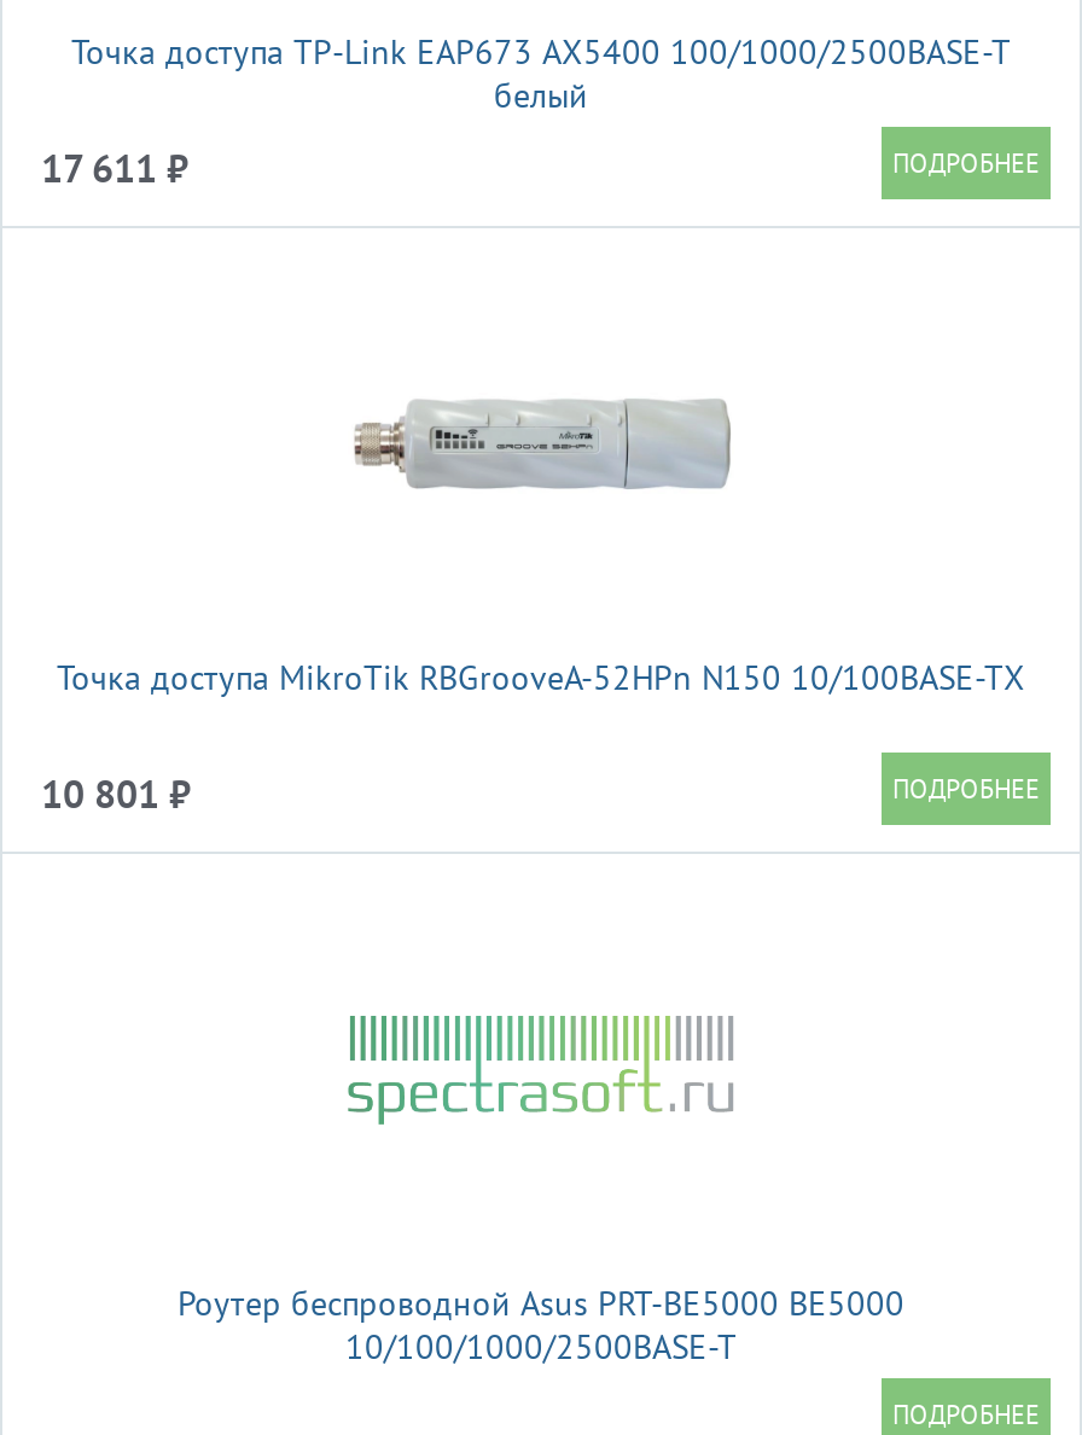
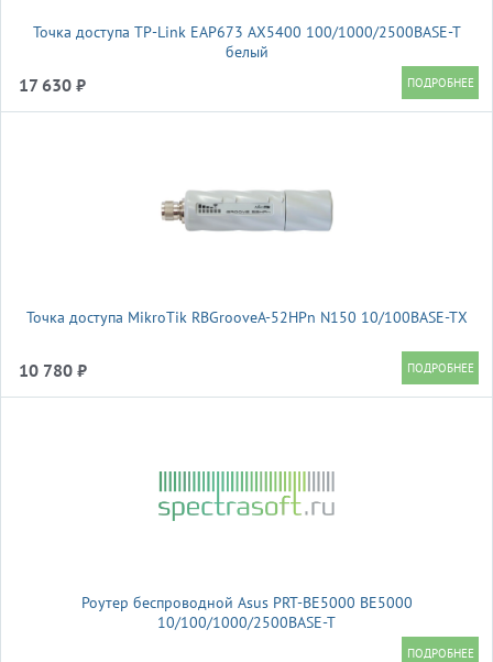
- 17 611 ₽
+ 17 630 ₽

- 10 801 ₽
+ 10 780 ₽
